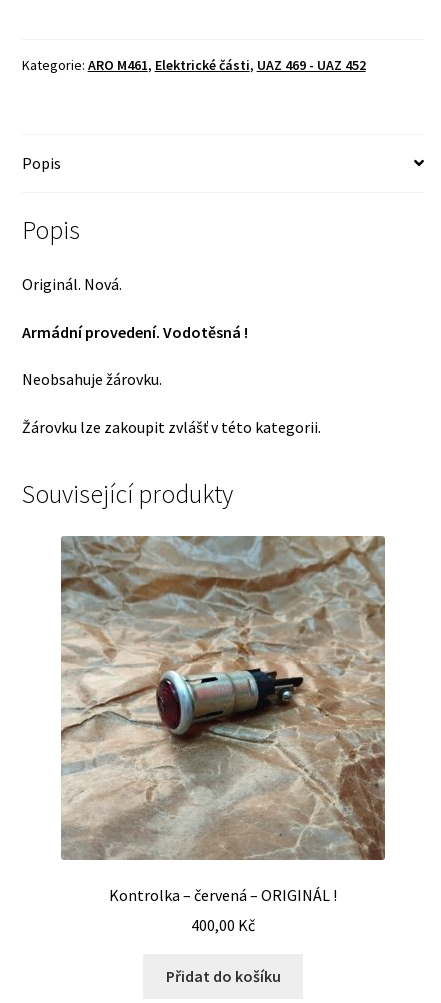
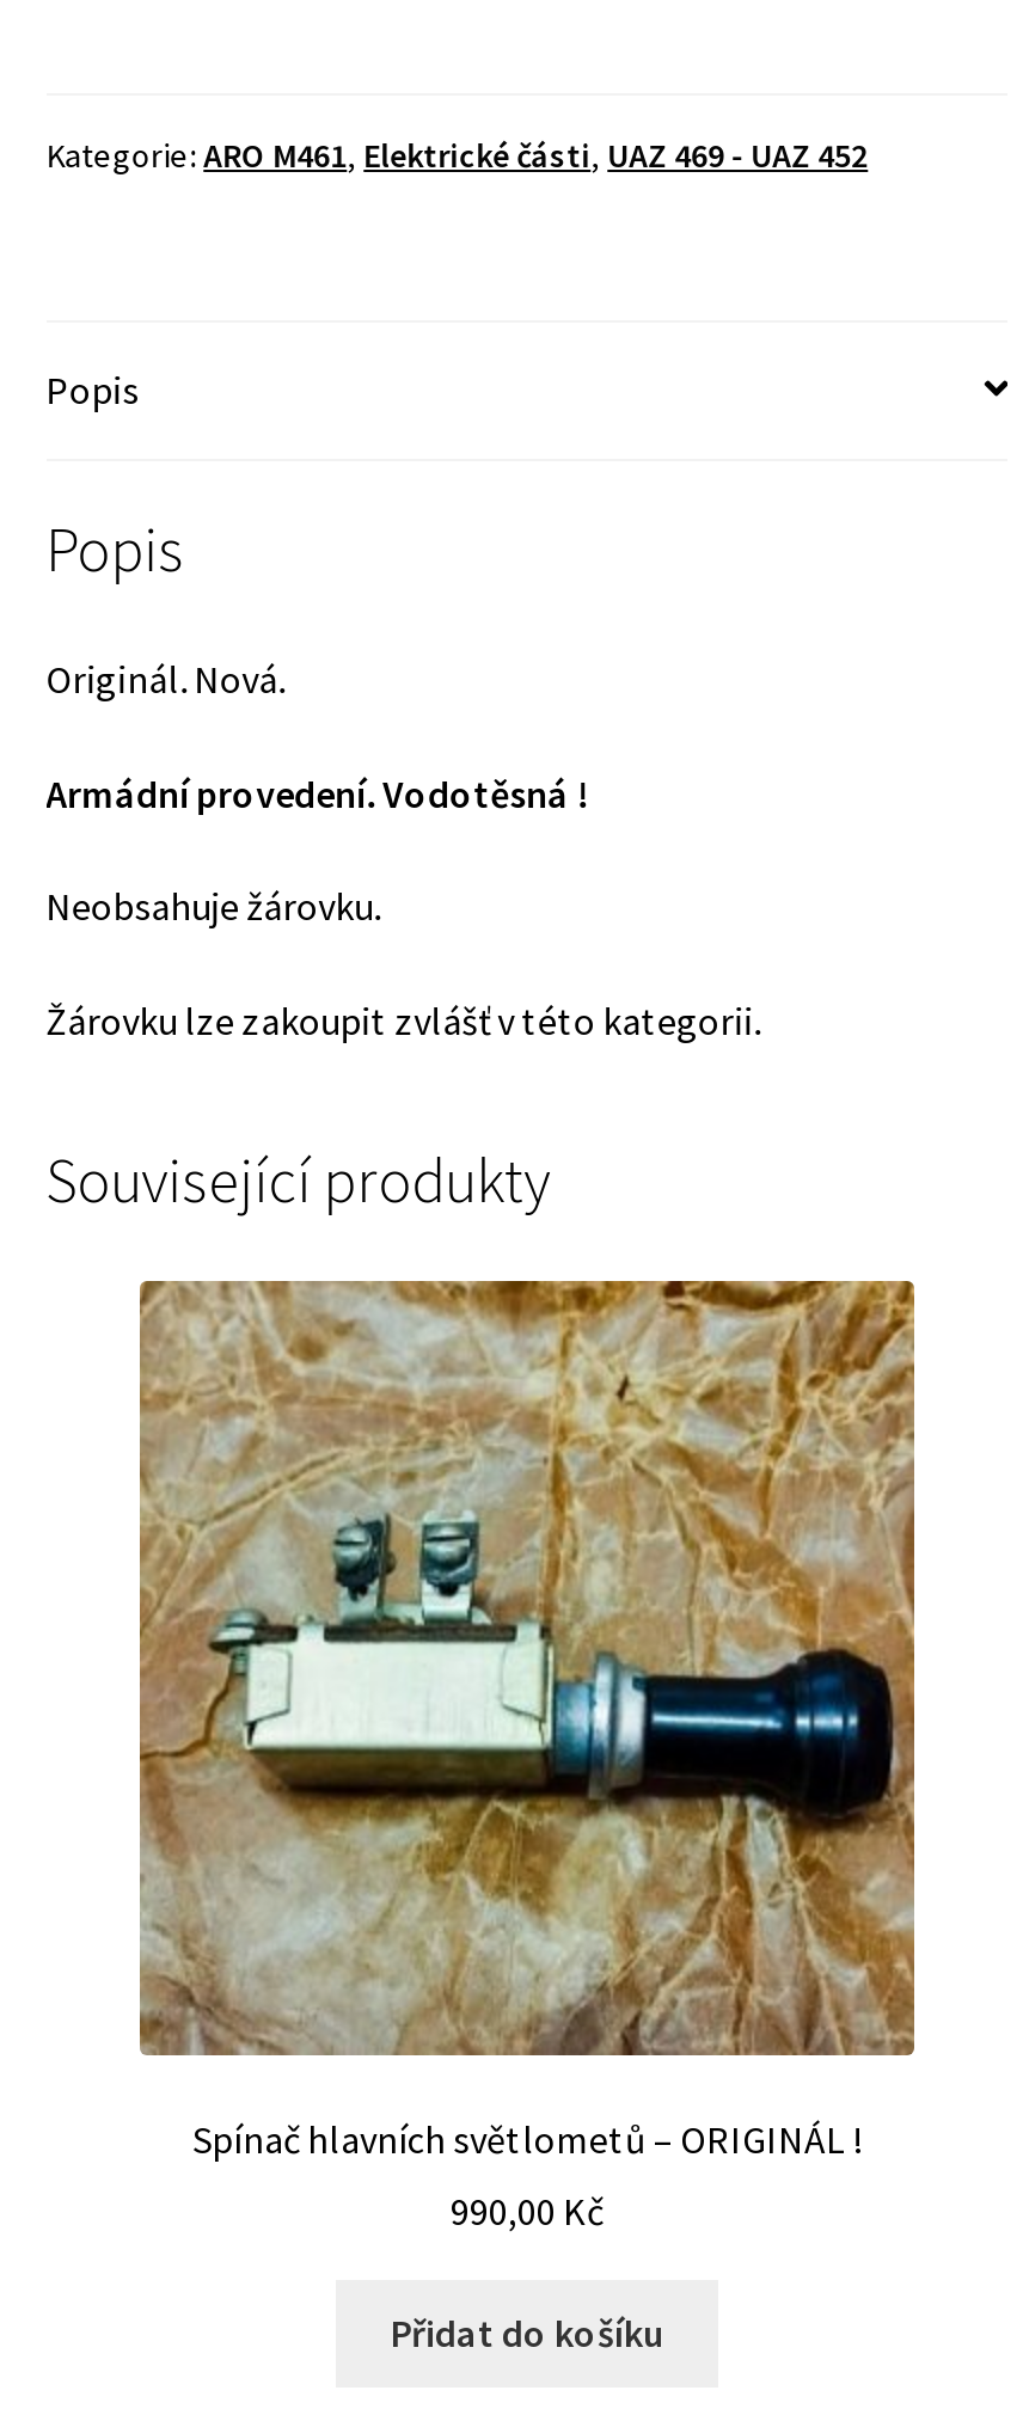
- [image]
- Kontrolka – červená – ORIGINÁL !
+ [image]
+ Spínač hlavních světlometů – ORIGINÁL !

- 400,00 Kč
+ 990,00 Kč
